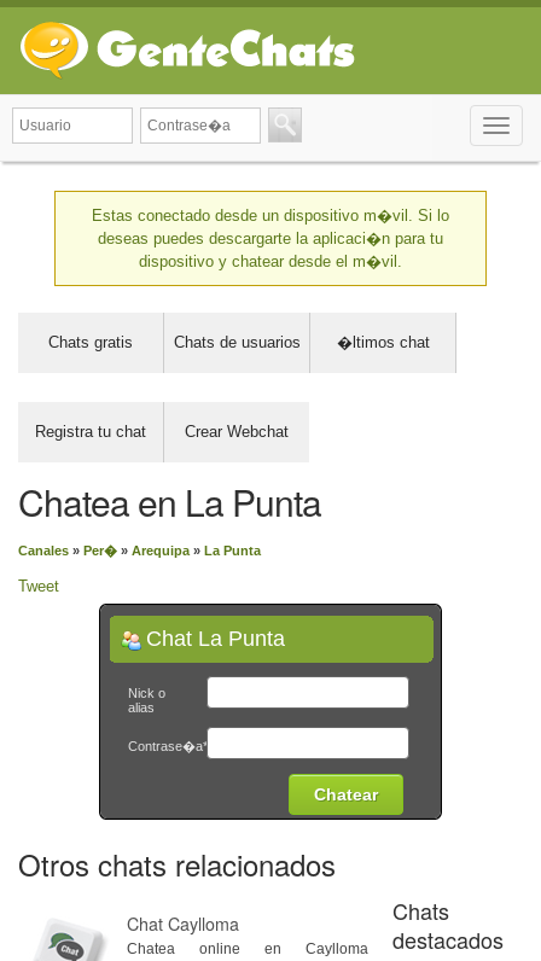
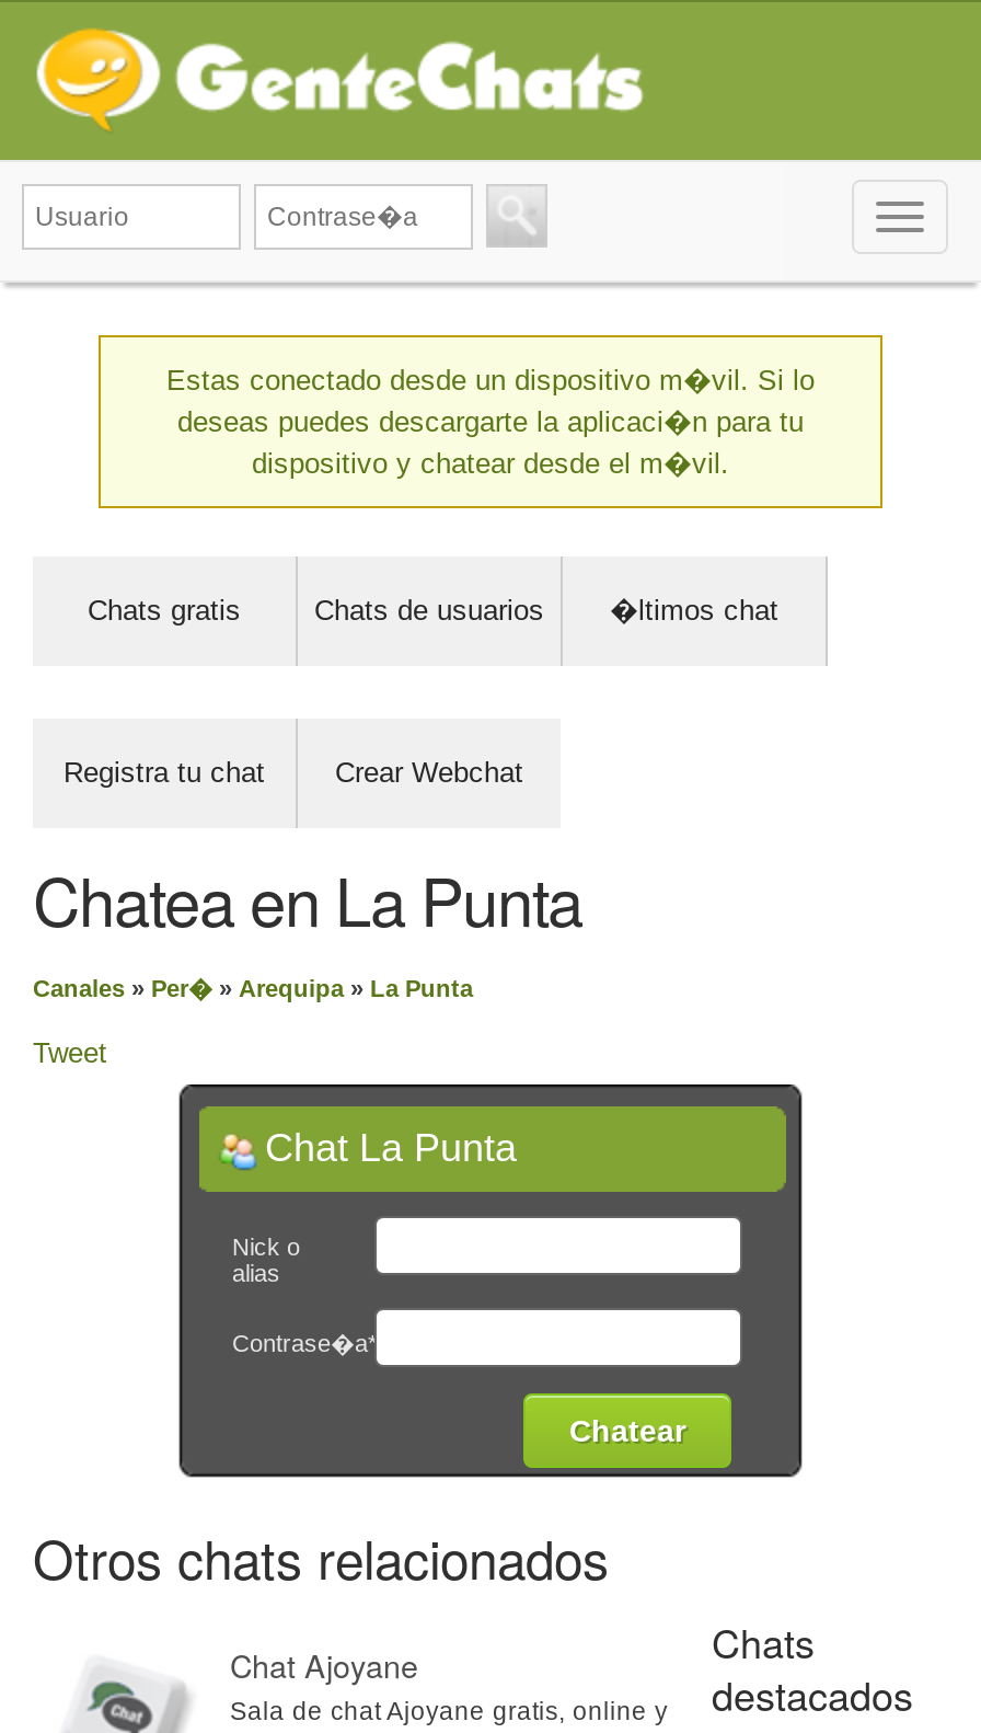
- Chat Caylloma
- Chatea online en Caylloma
+ Chat Ajoyane
+ Sala de chat Ajoyane gratis, online y
